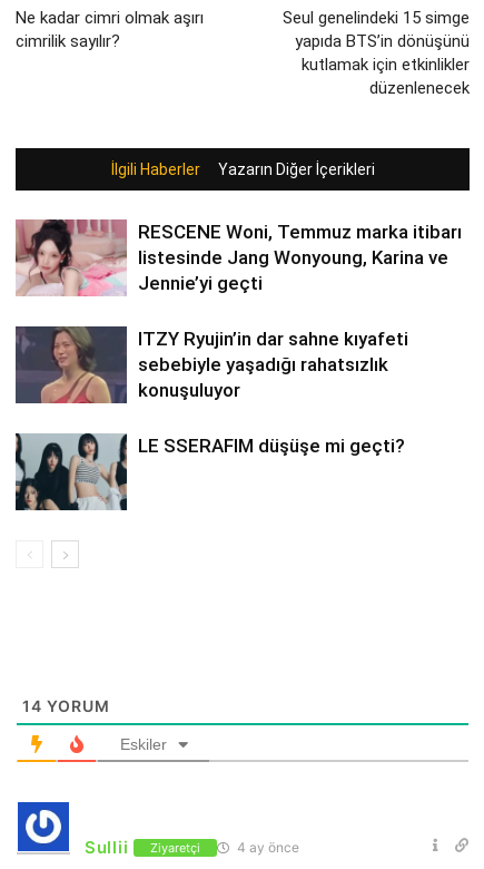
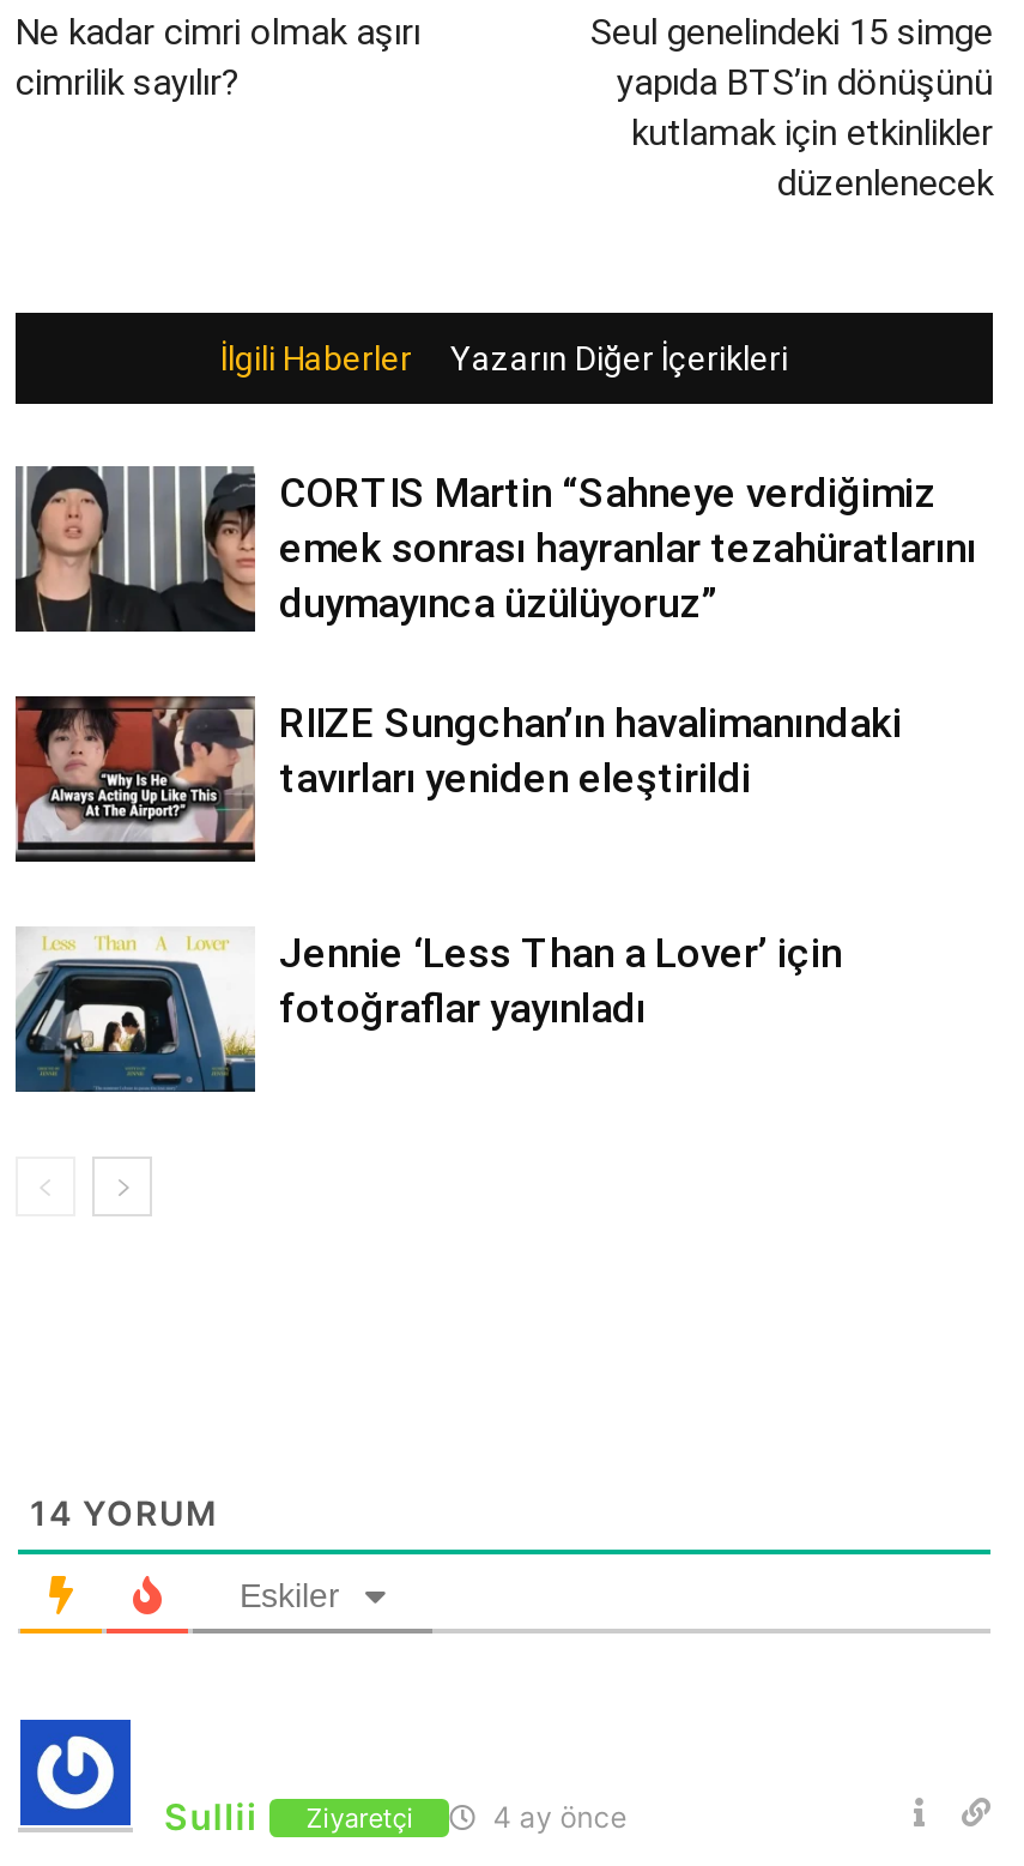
- [image]
- RESCENE Woni, Temmuz marka itibarı
- listesinde Jang Wonyoung, Karina ve
- Jennie’yi geçti
+ [image]
+ CORTIS Martin “Sahneye verdiğimiz
+ emek sonrası hayranlar tezahüratlarını
+ duymayınca üzülüyoruz”

- [image]
- ITZY Ryujin’in dar sahne kıyafeti
- sebebiyle yaşadığı rahatsızlık
- konuşuluyor
+ [image]
+ RIIZE Sungchan’ın havalimanındaki
+ tavırları yeniden eleştirildi

- [image]
- LE SSERAFIM düşüşe mi geçti?
+ [image]
+ Jennie ‘Less Than a Lover’ için
+ fotoğraflar yayınladı
